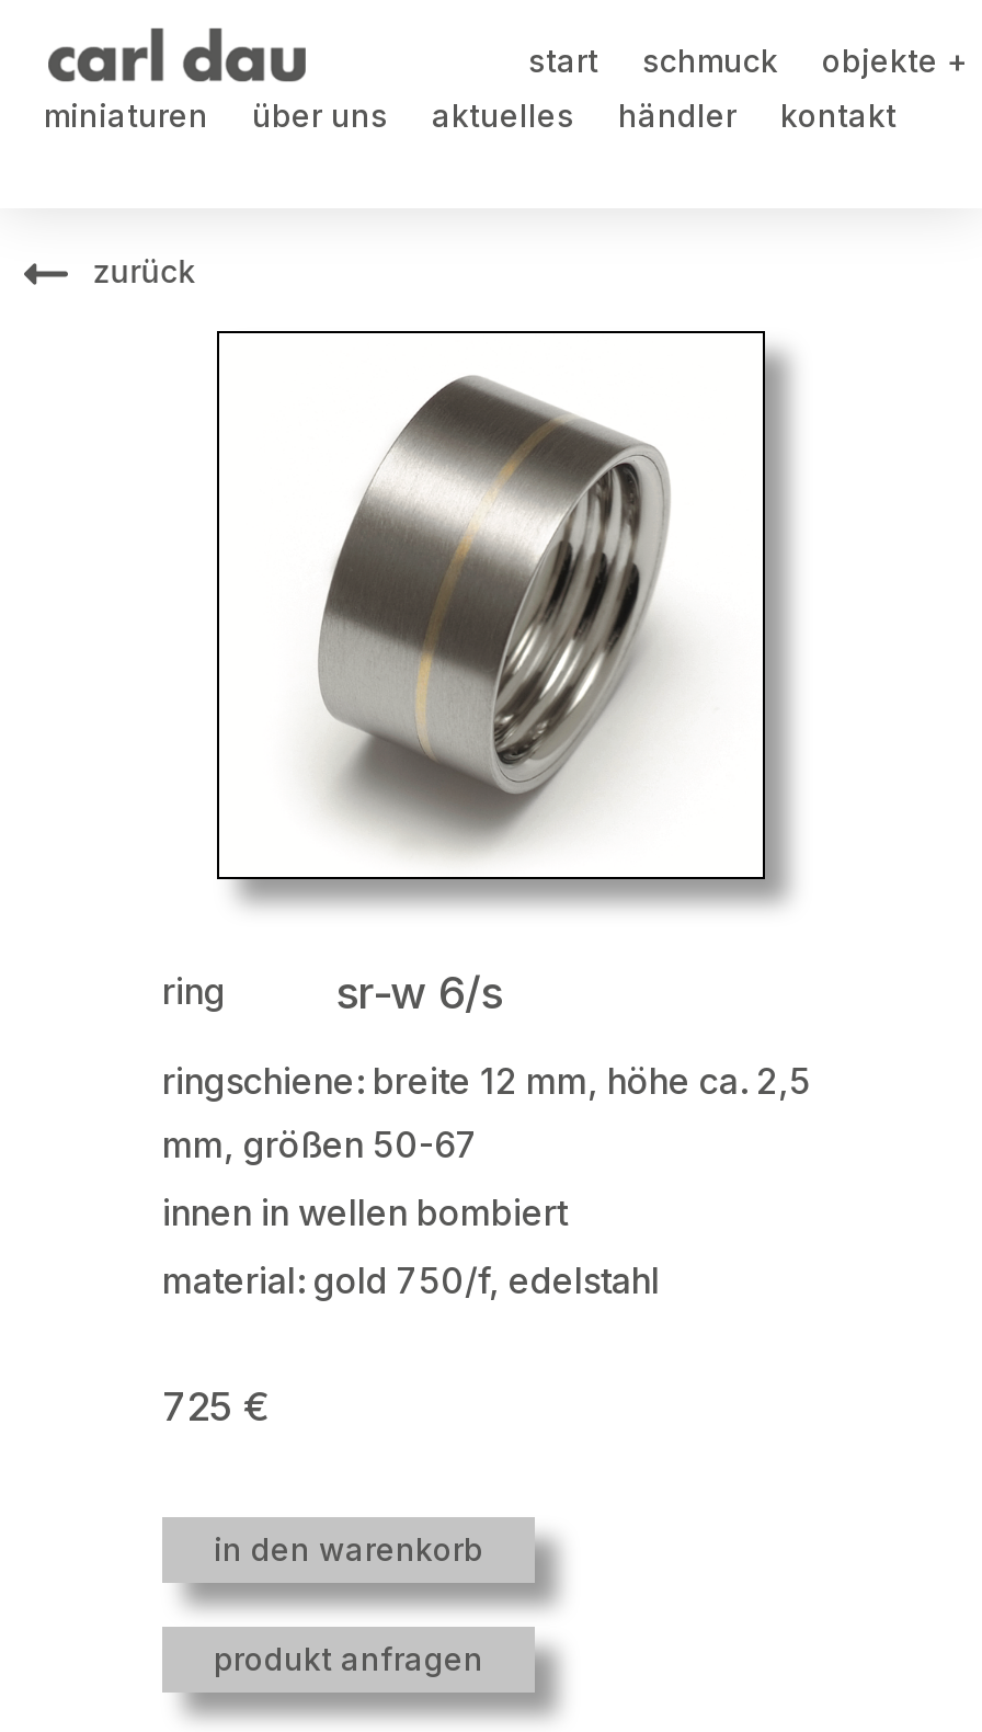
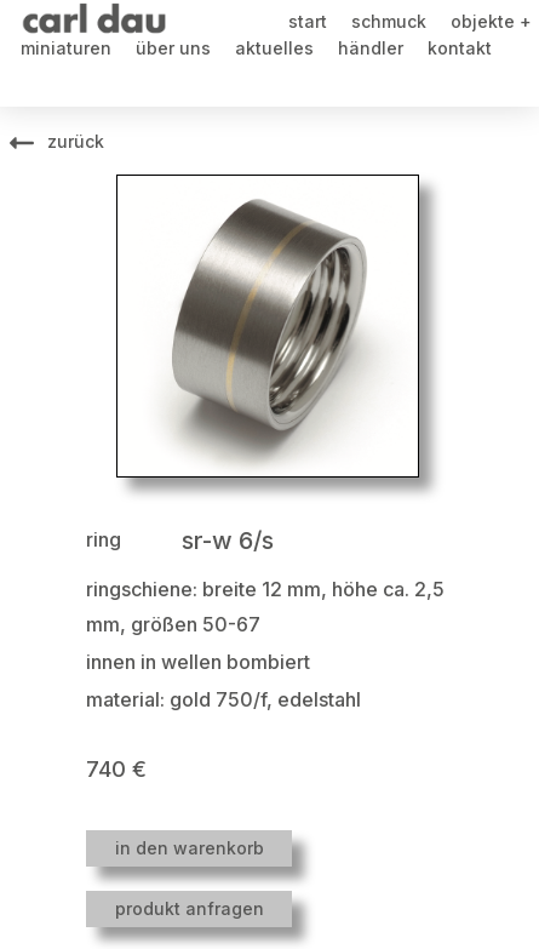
- 725 €
+ 740 €
